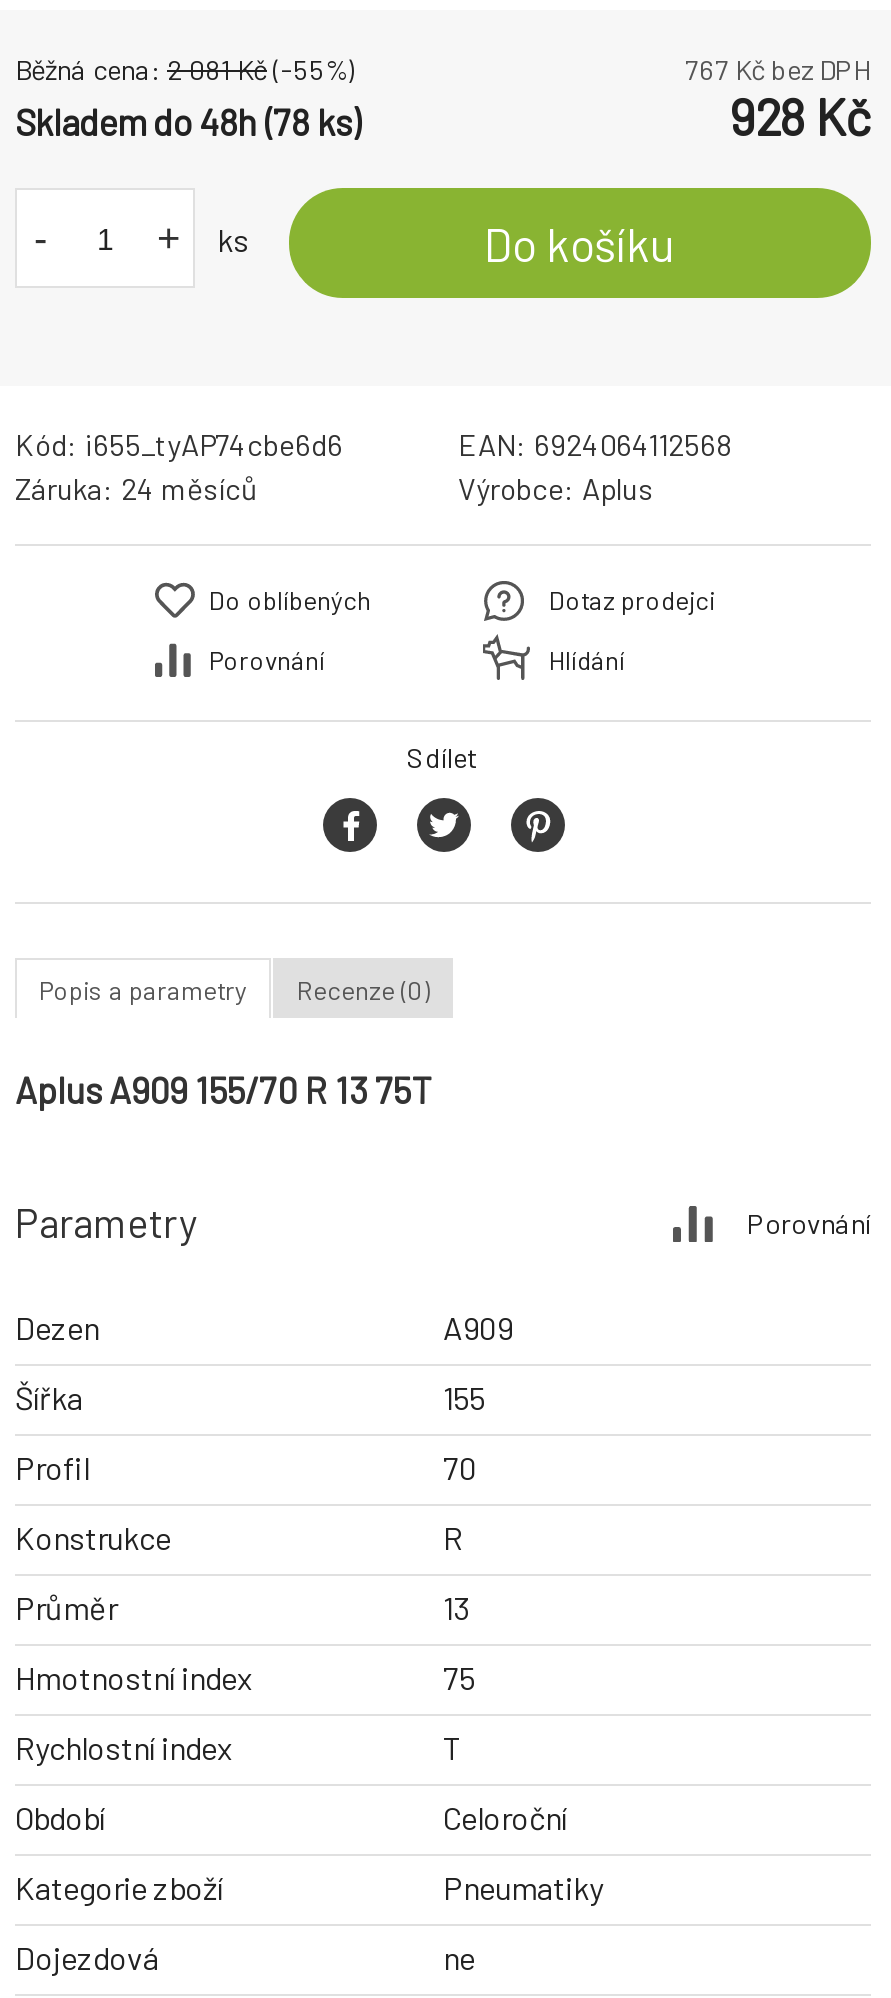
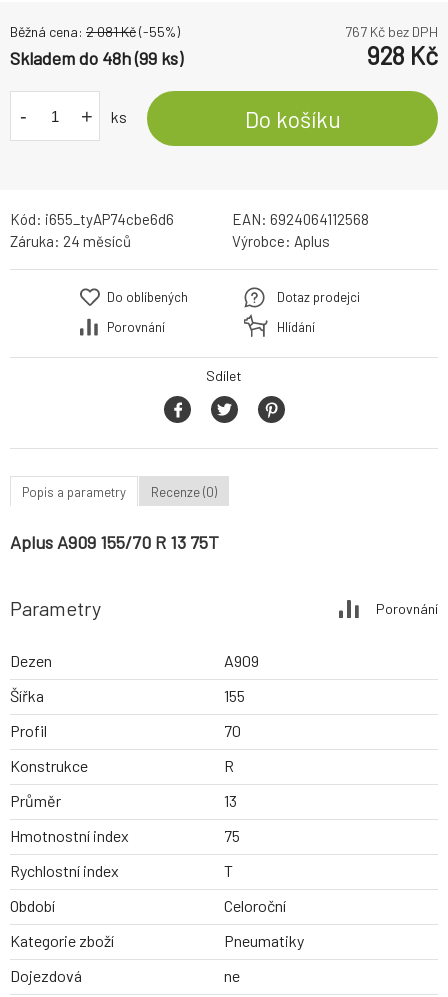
- Skladem do 48h (78 ks)
+ Skladem do 48h (99 ks)
